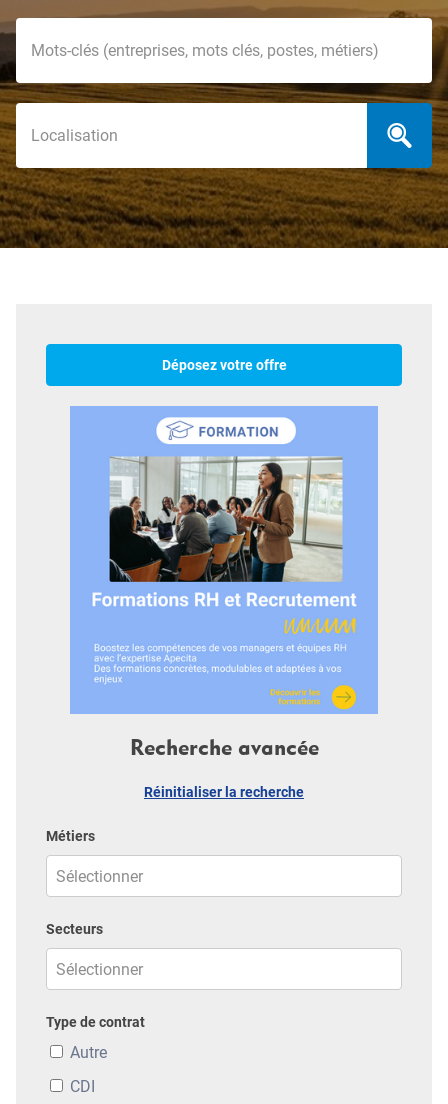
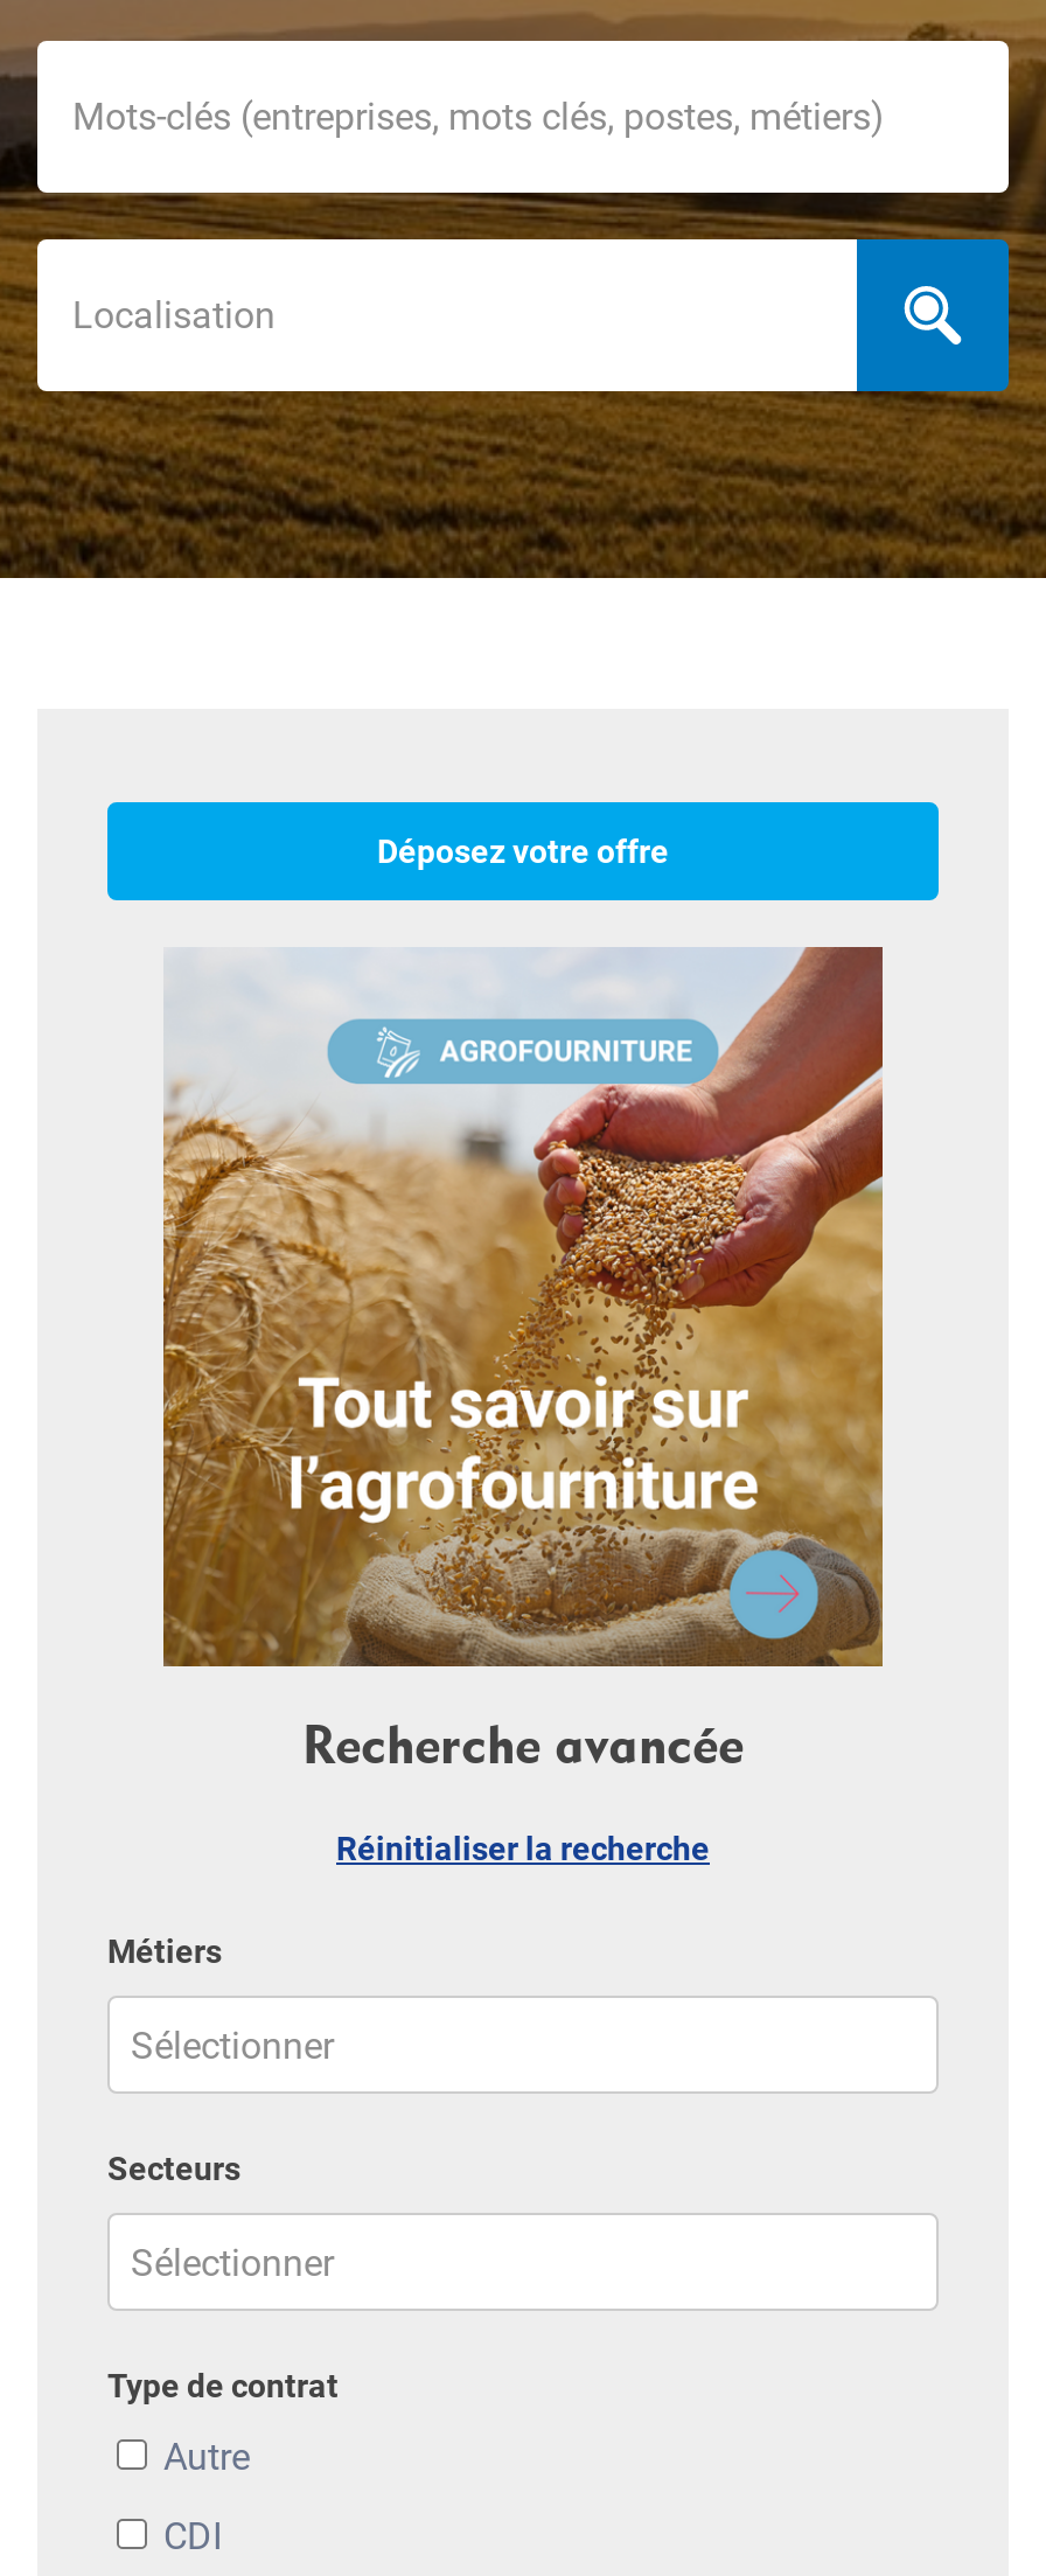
- [image]
+ [image]
